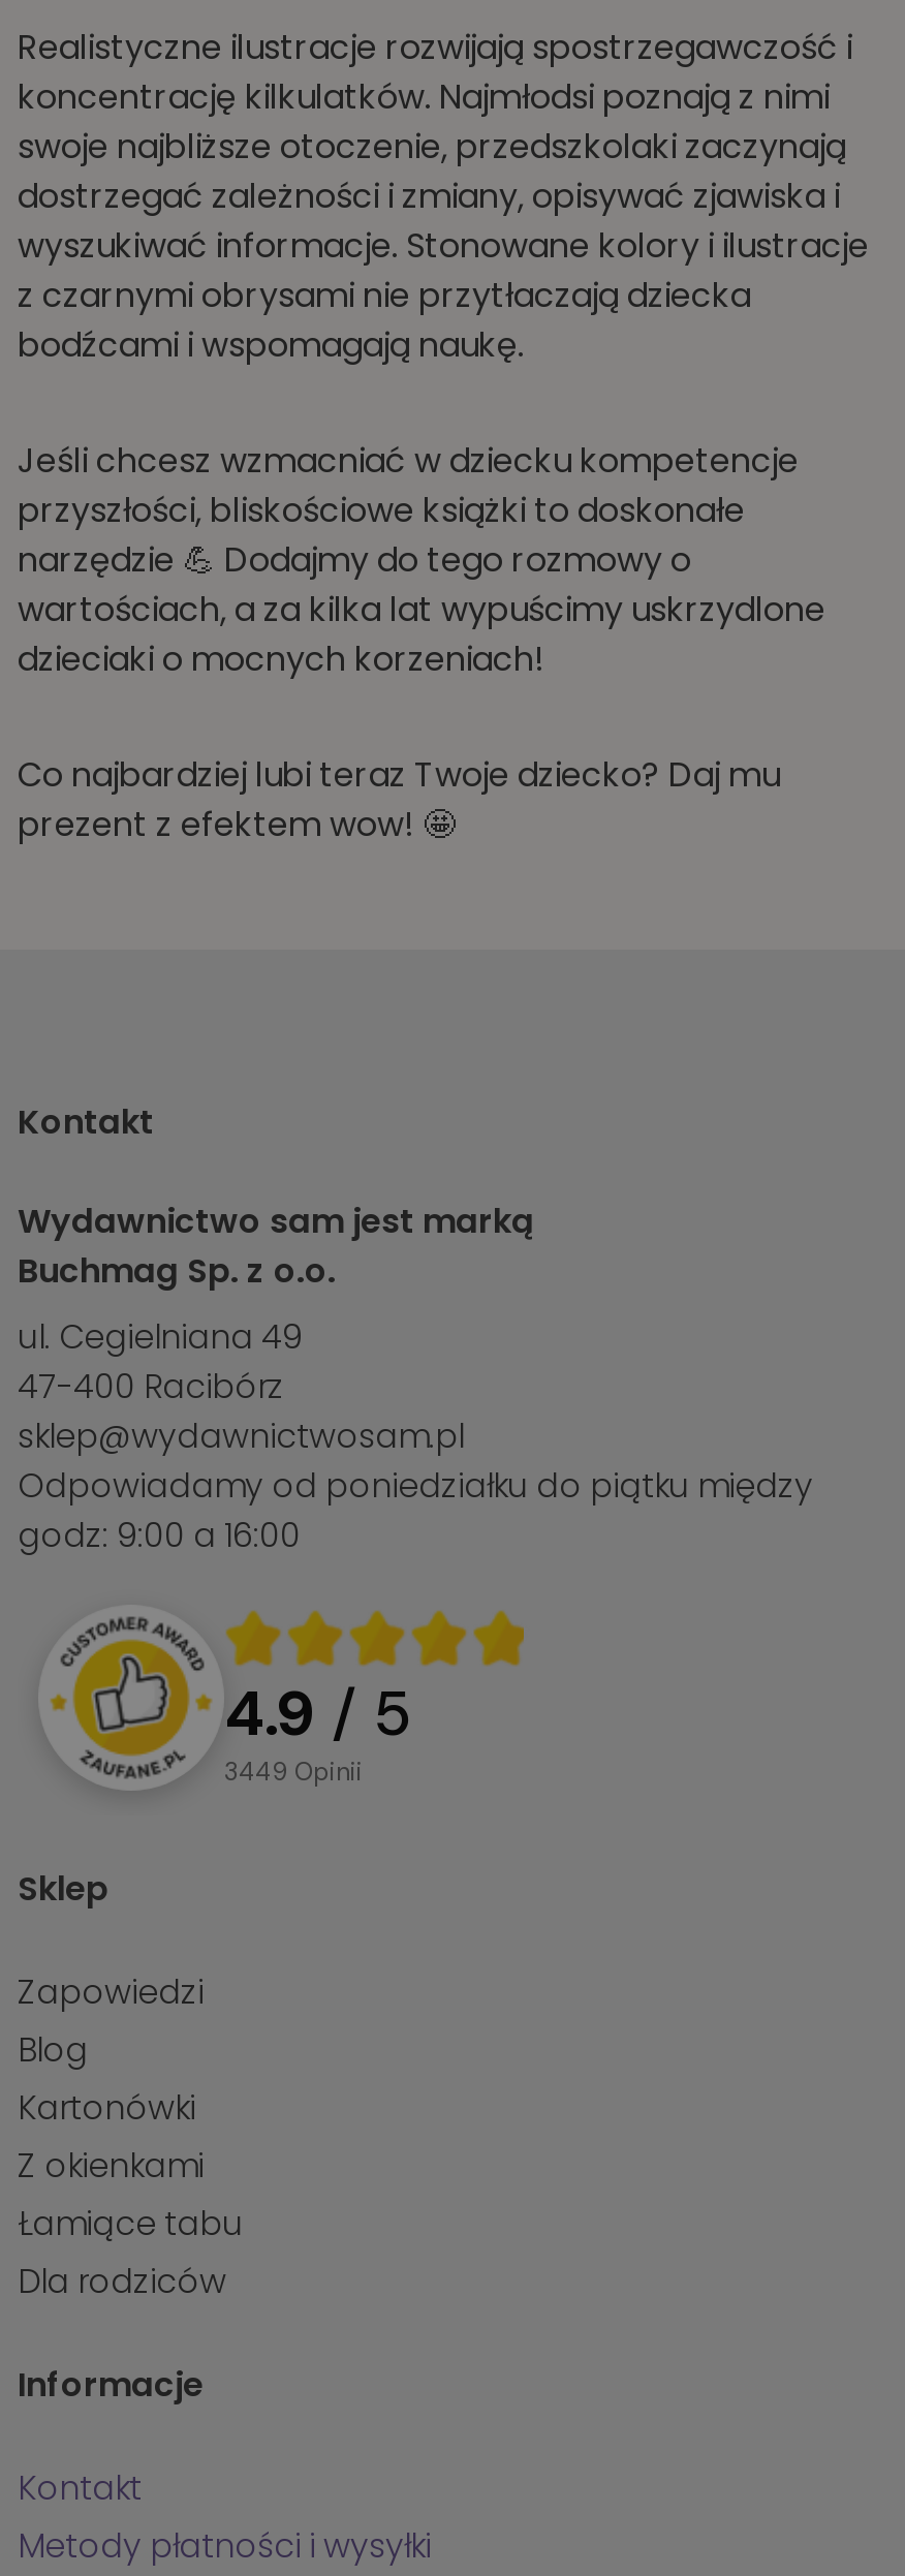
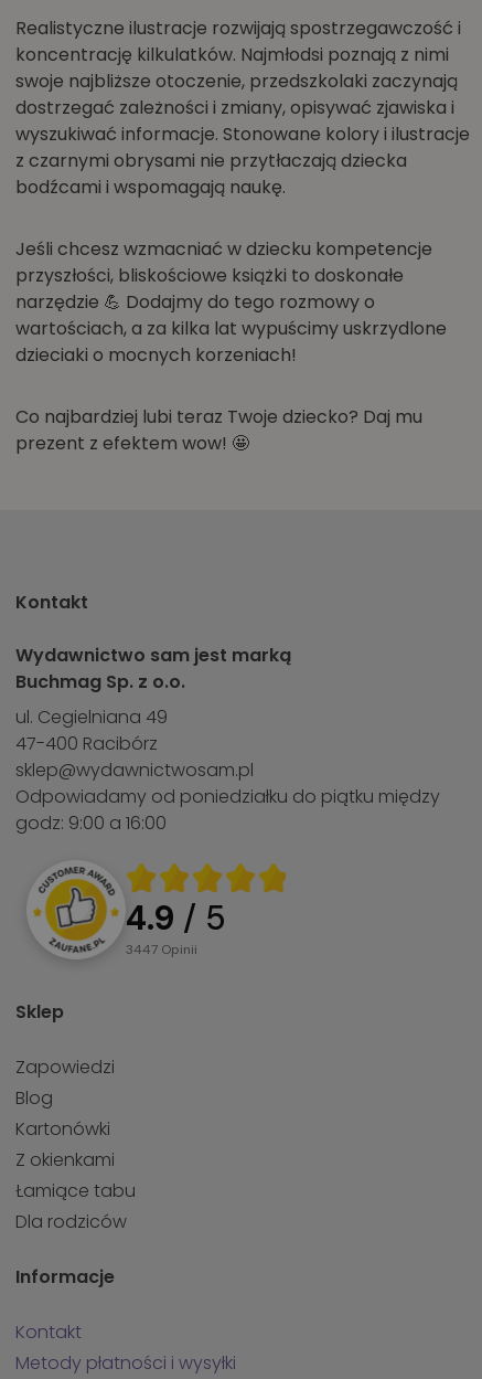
- 3449 opinii
+ 3447 opinii
